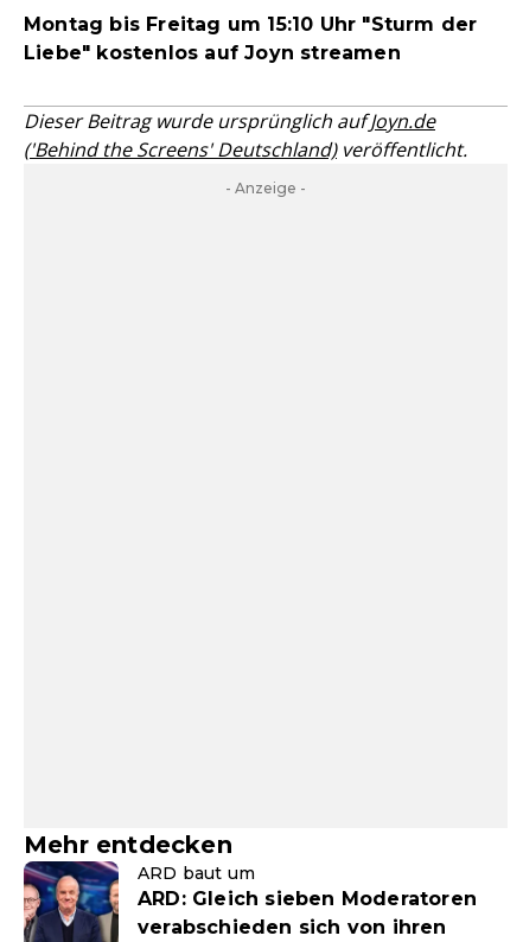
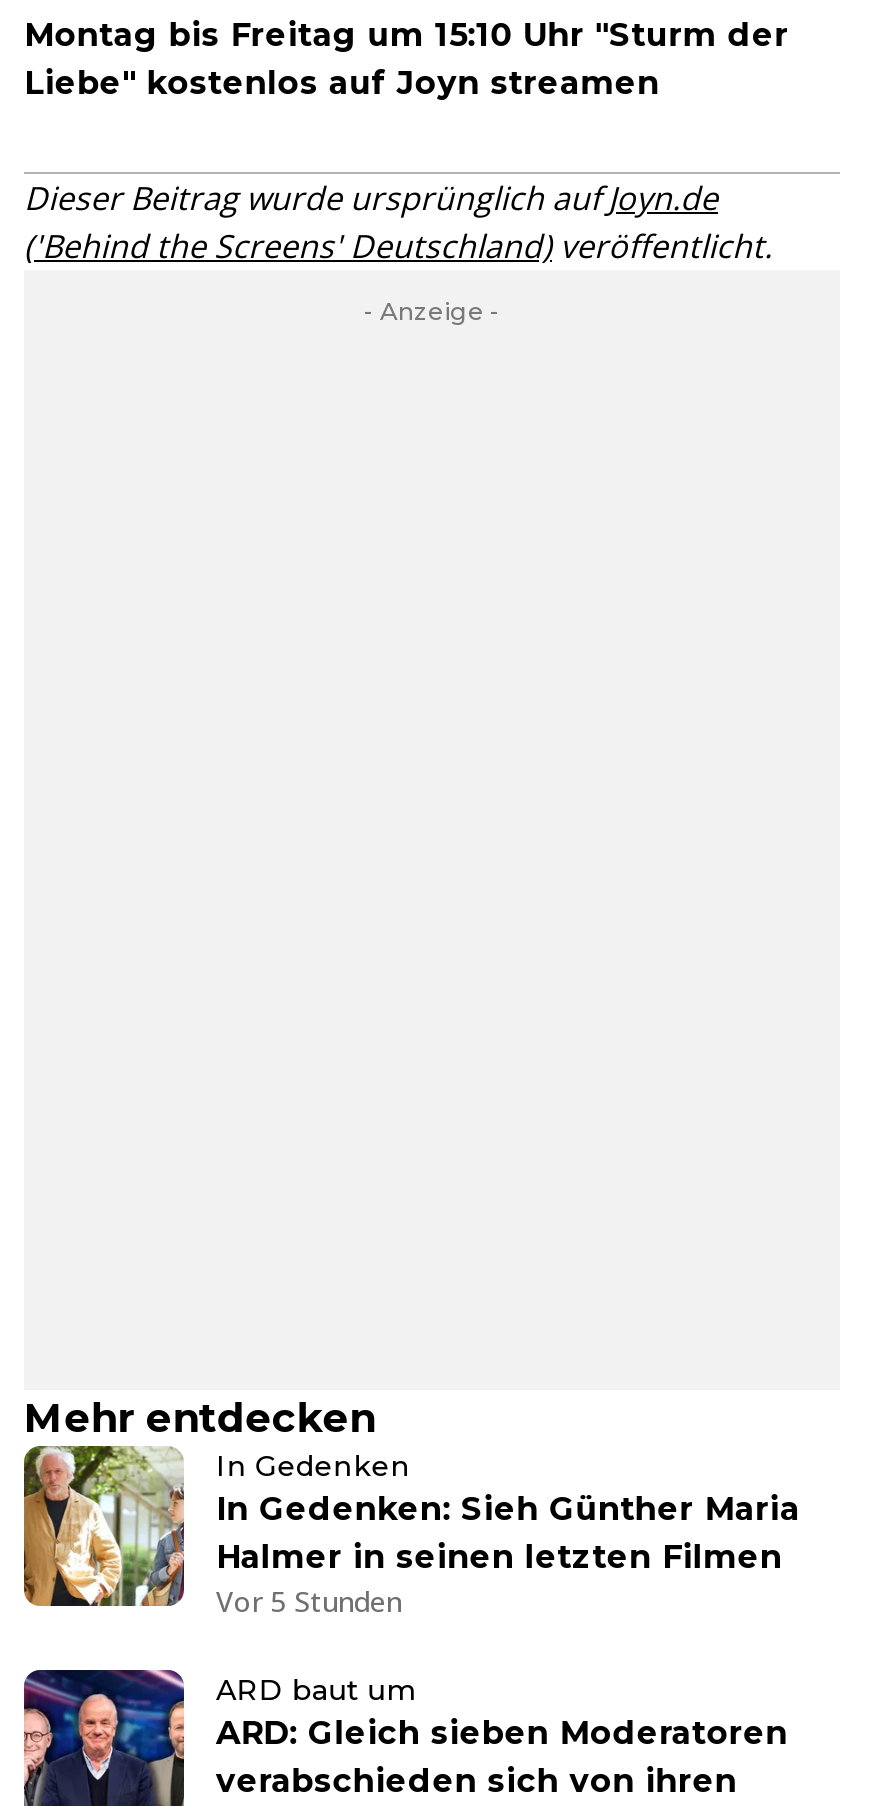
+ [image]
+ In Gedenken
+ In Gedenken: Sieh Günther Maria
+ Halmer in seinen letzten Filmen
+ Vor 5 Stunden
